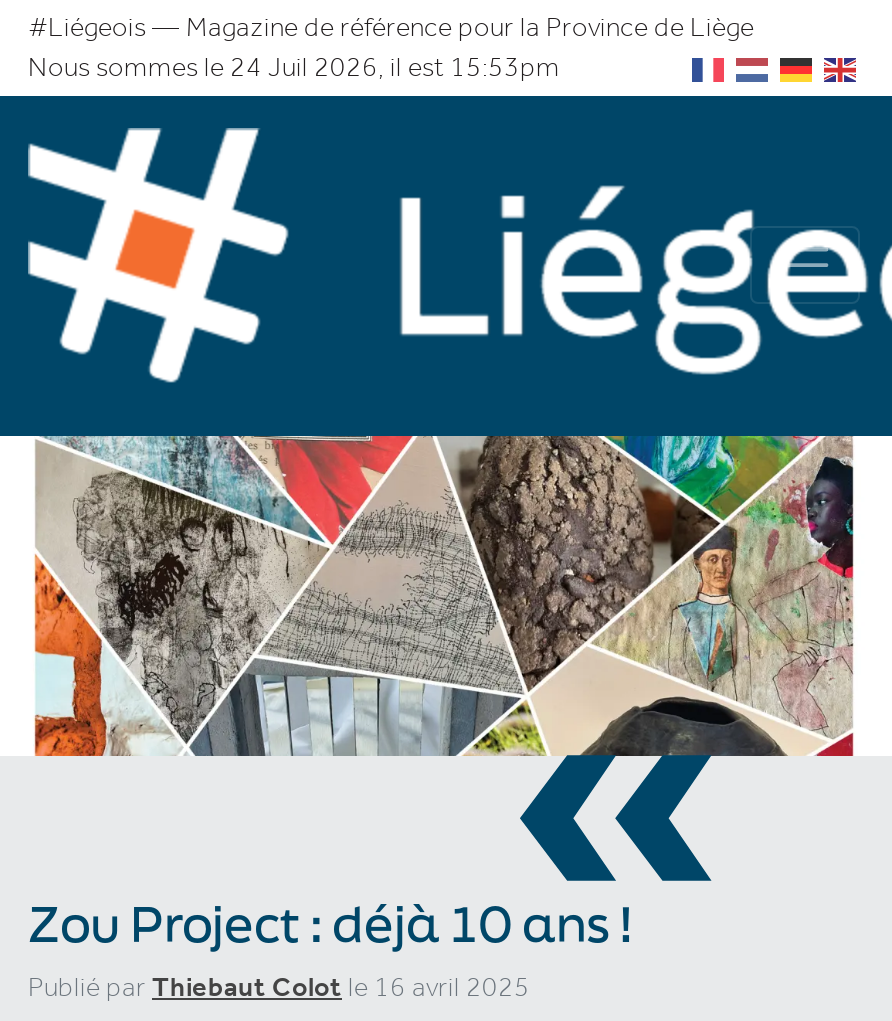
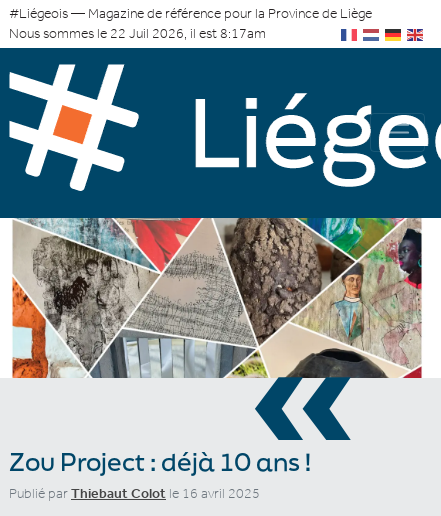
- Nous sommes le 24 Juil 2026, il est 15:53pm
+ Nous sommes le 22 Juil 2026, il est 8:17am
